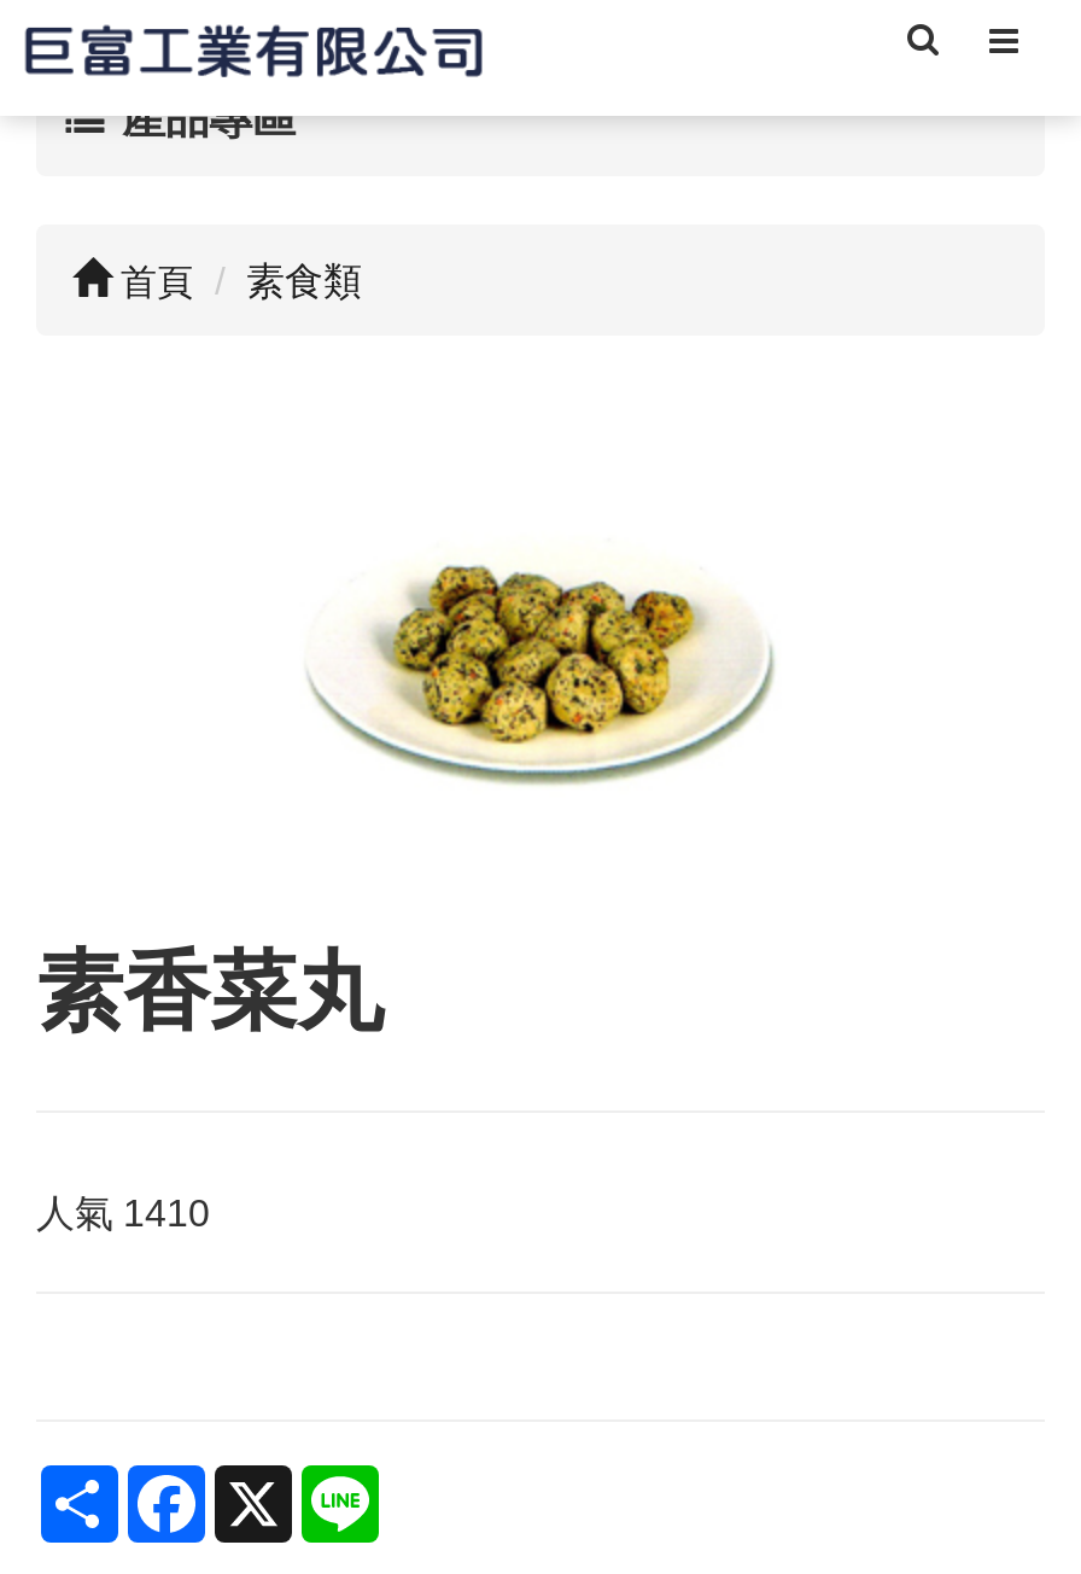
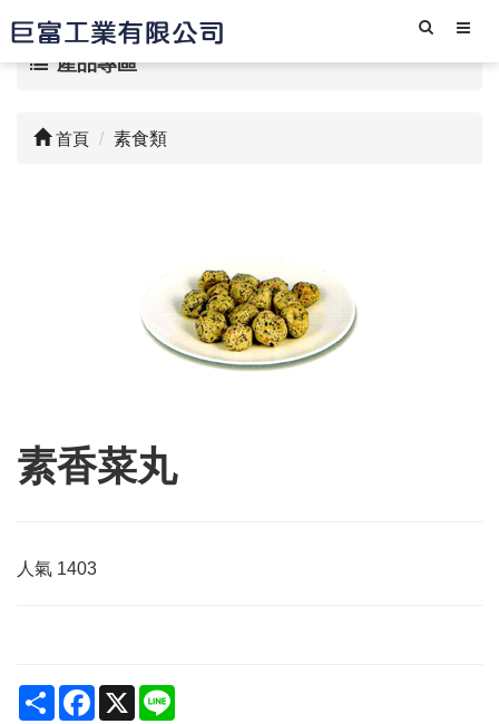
- 人氣1410
+ 人氣1403
